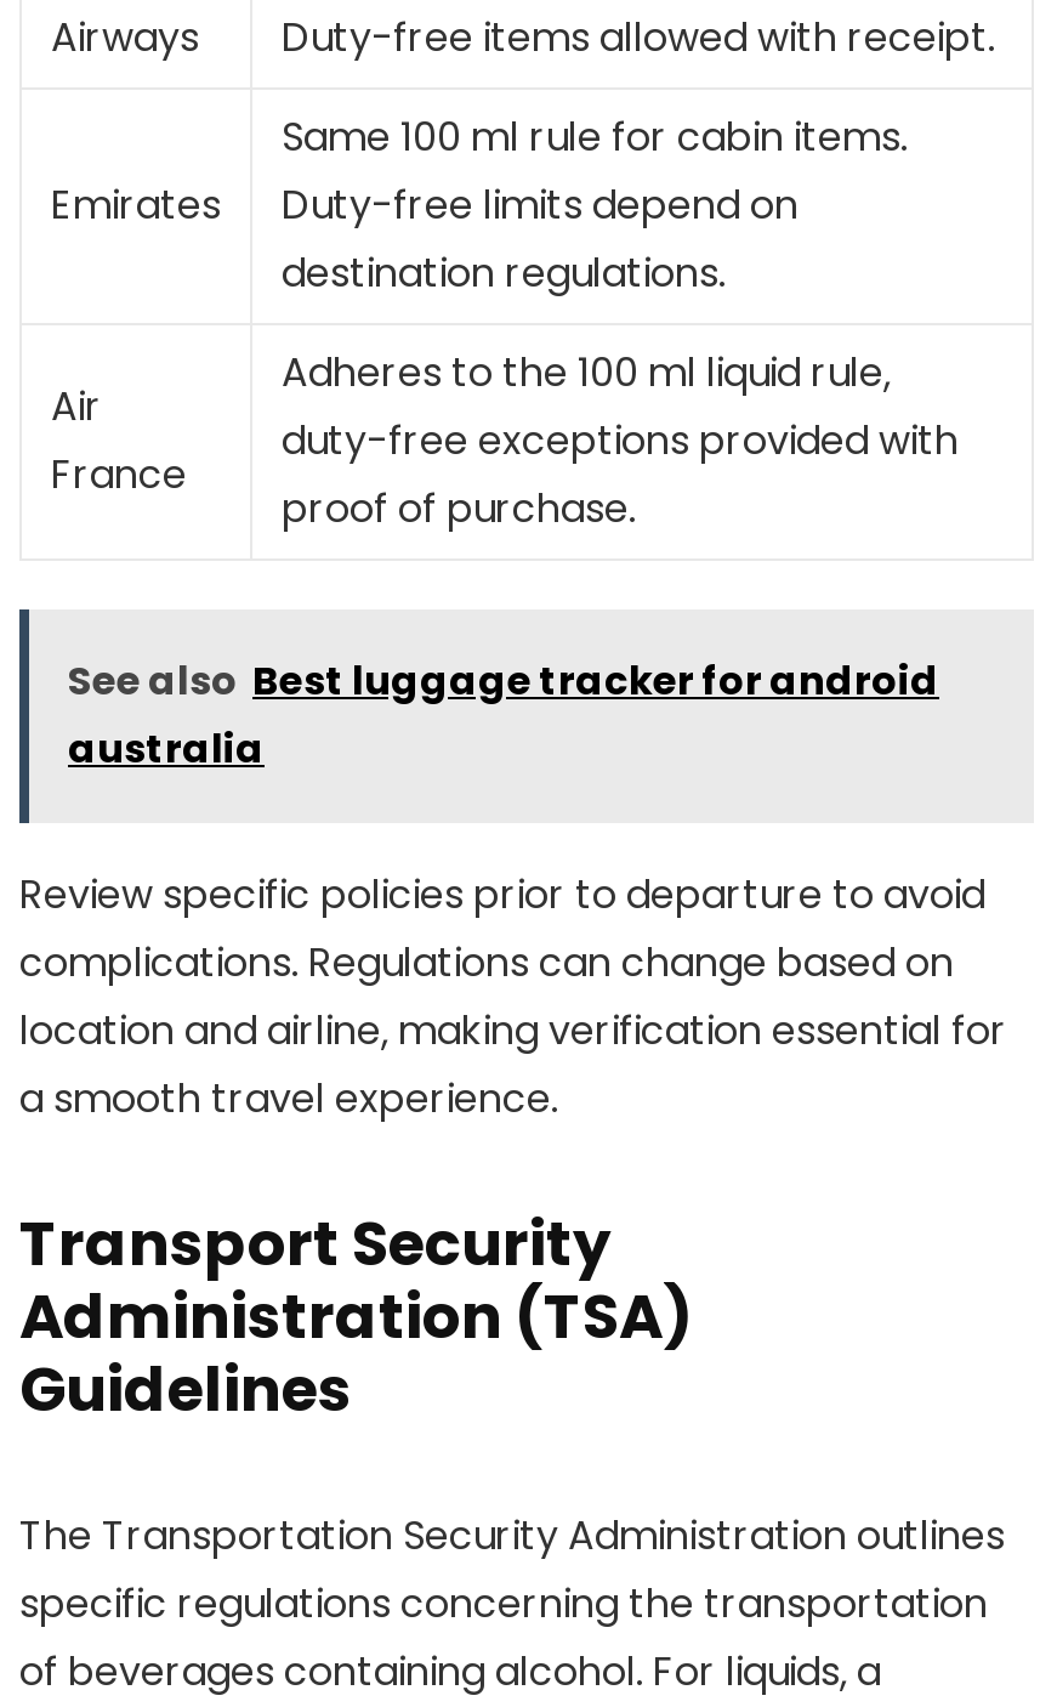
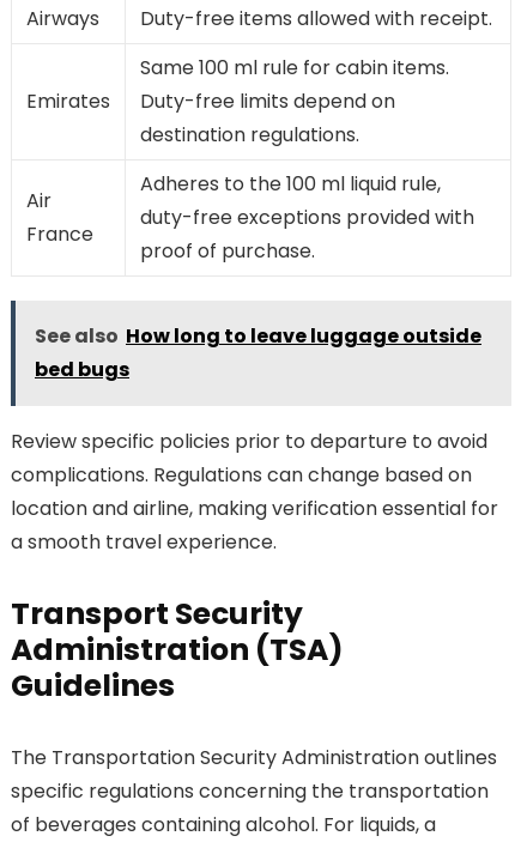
- See also Best luggage tracker for android
- australia
+ See also How long to leave luggage outside
+ bed bugs
